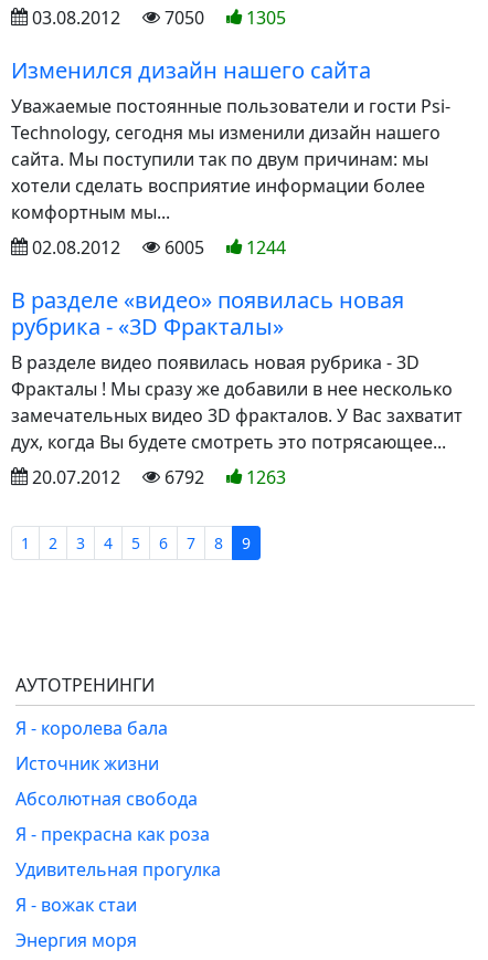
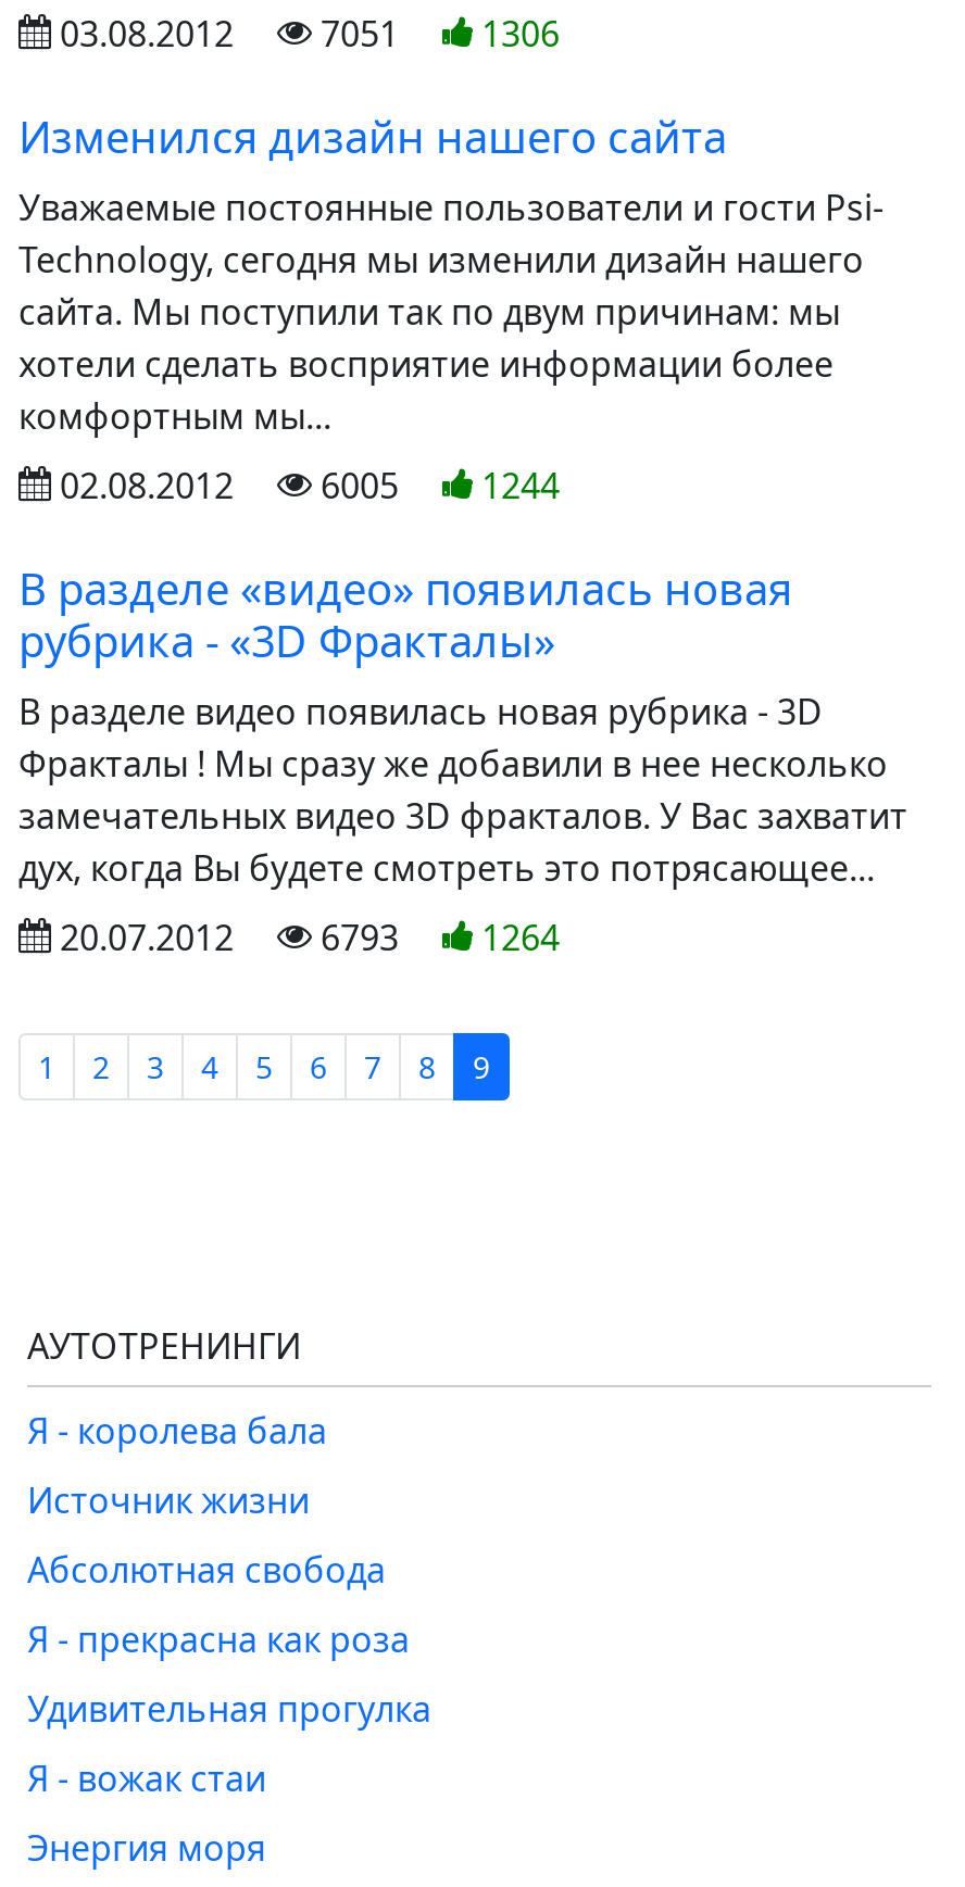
- 7050
+ 7051

- 1305
+ 1306

- 6792
+ 6793

- 1263
+ 1264
